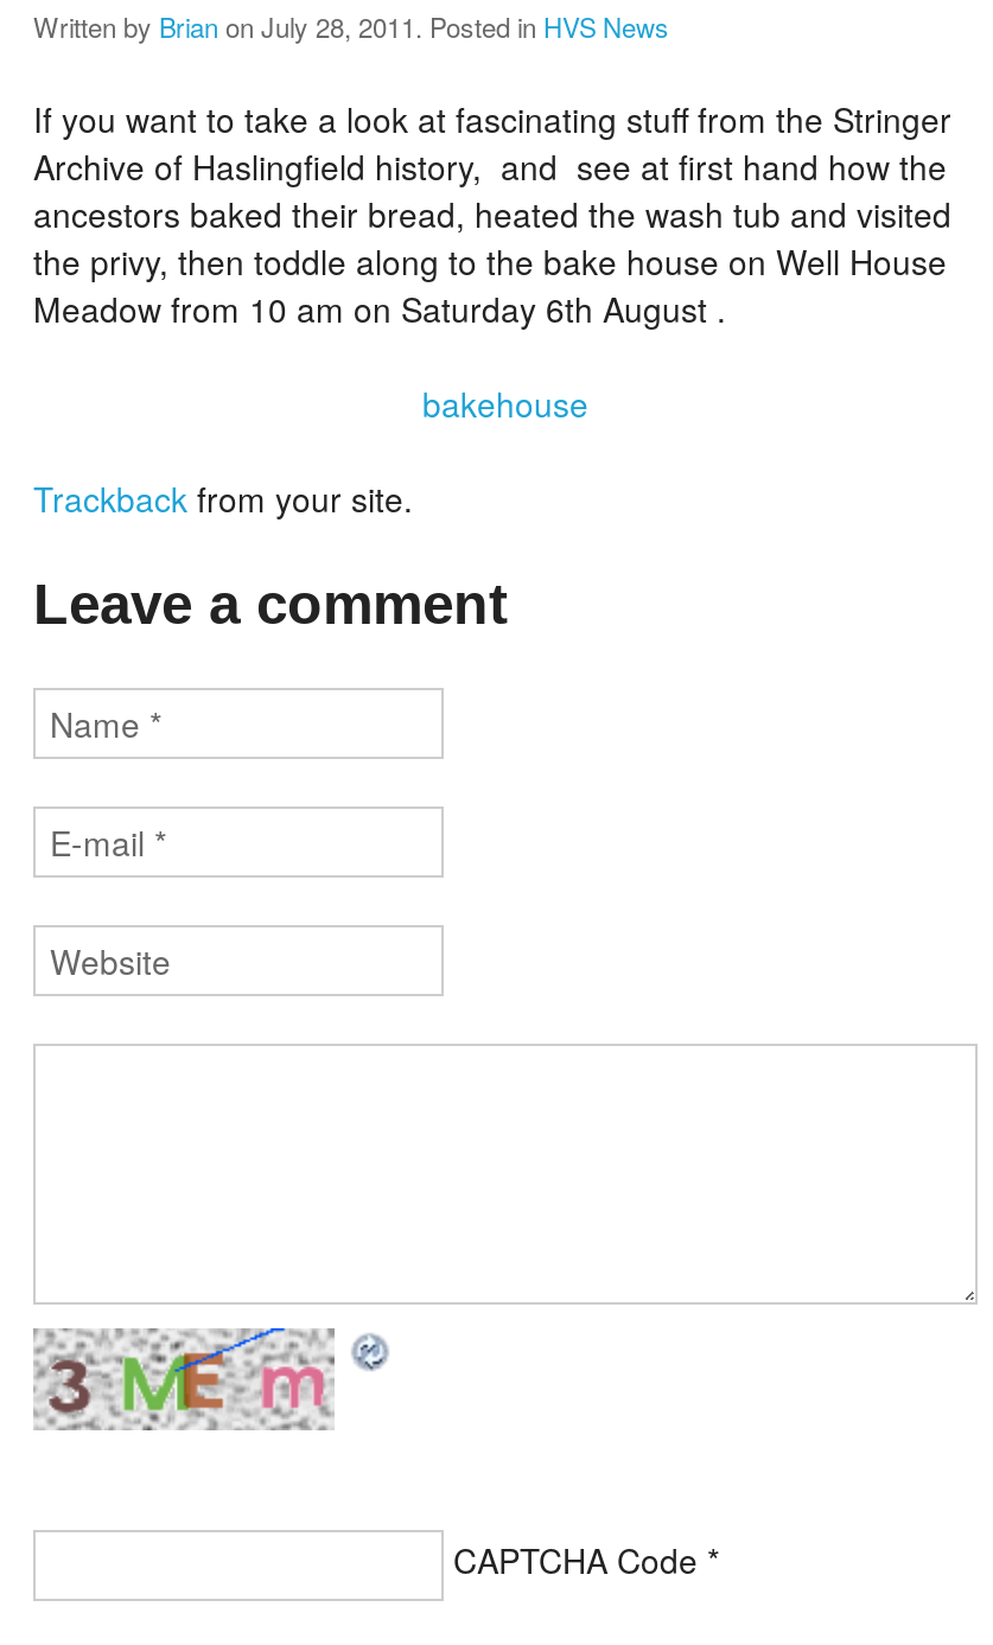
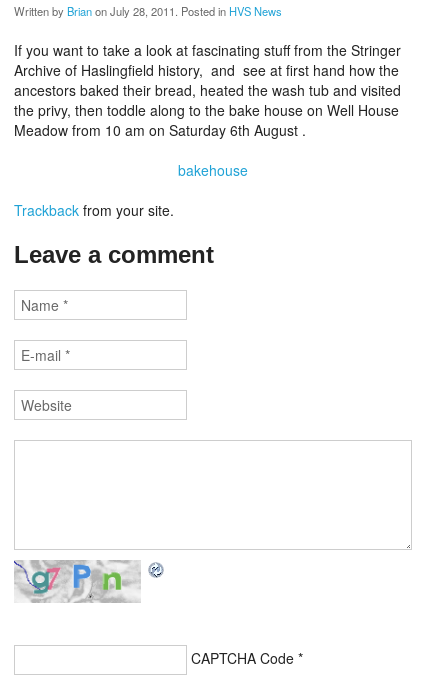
- [image]
+ [image]
